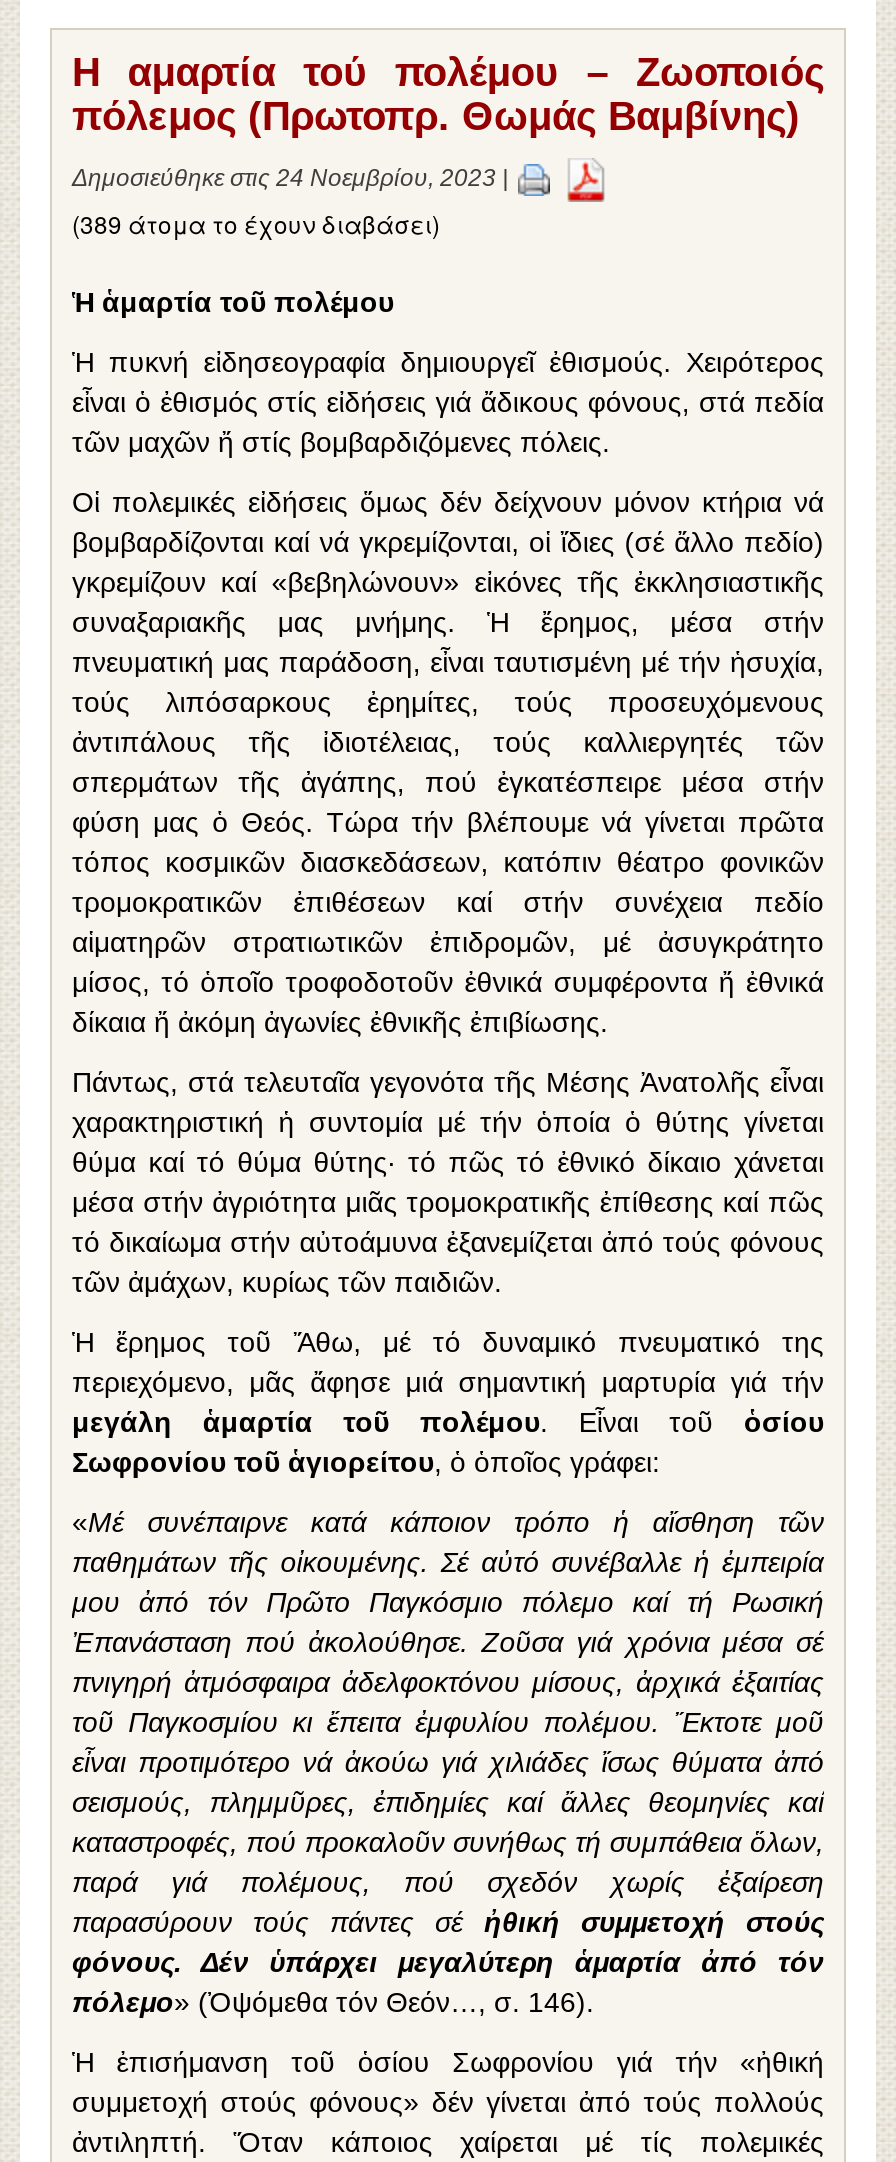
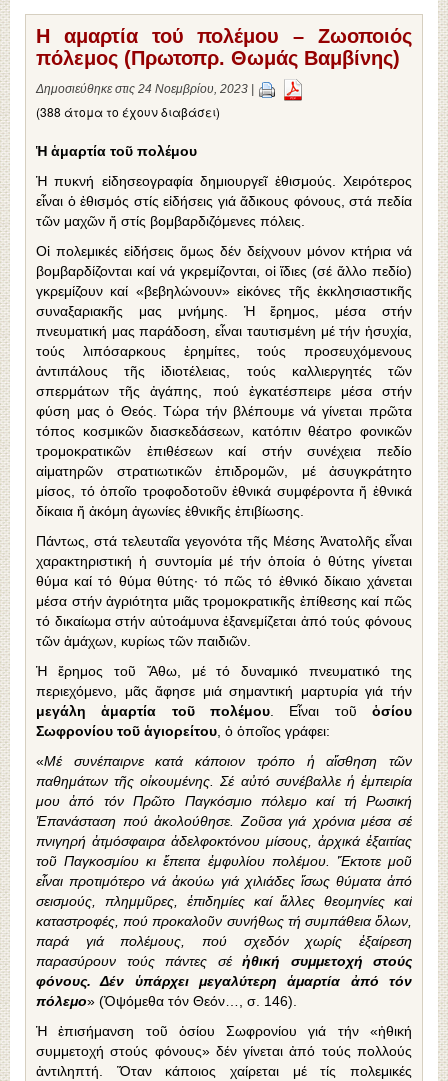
- (389 άτομα το έχουν διαβάσει)
+ (388 άτομα το έχουν διαβάσει)
